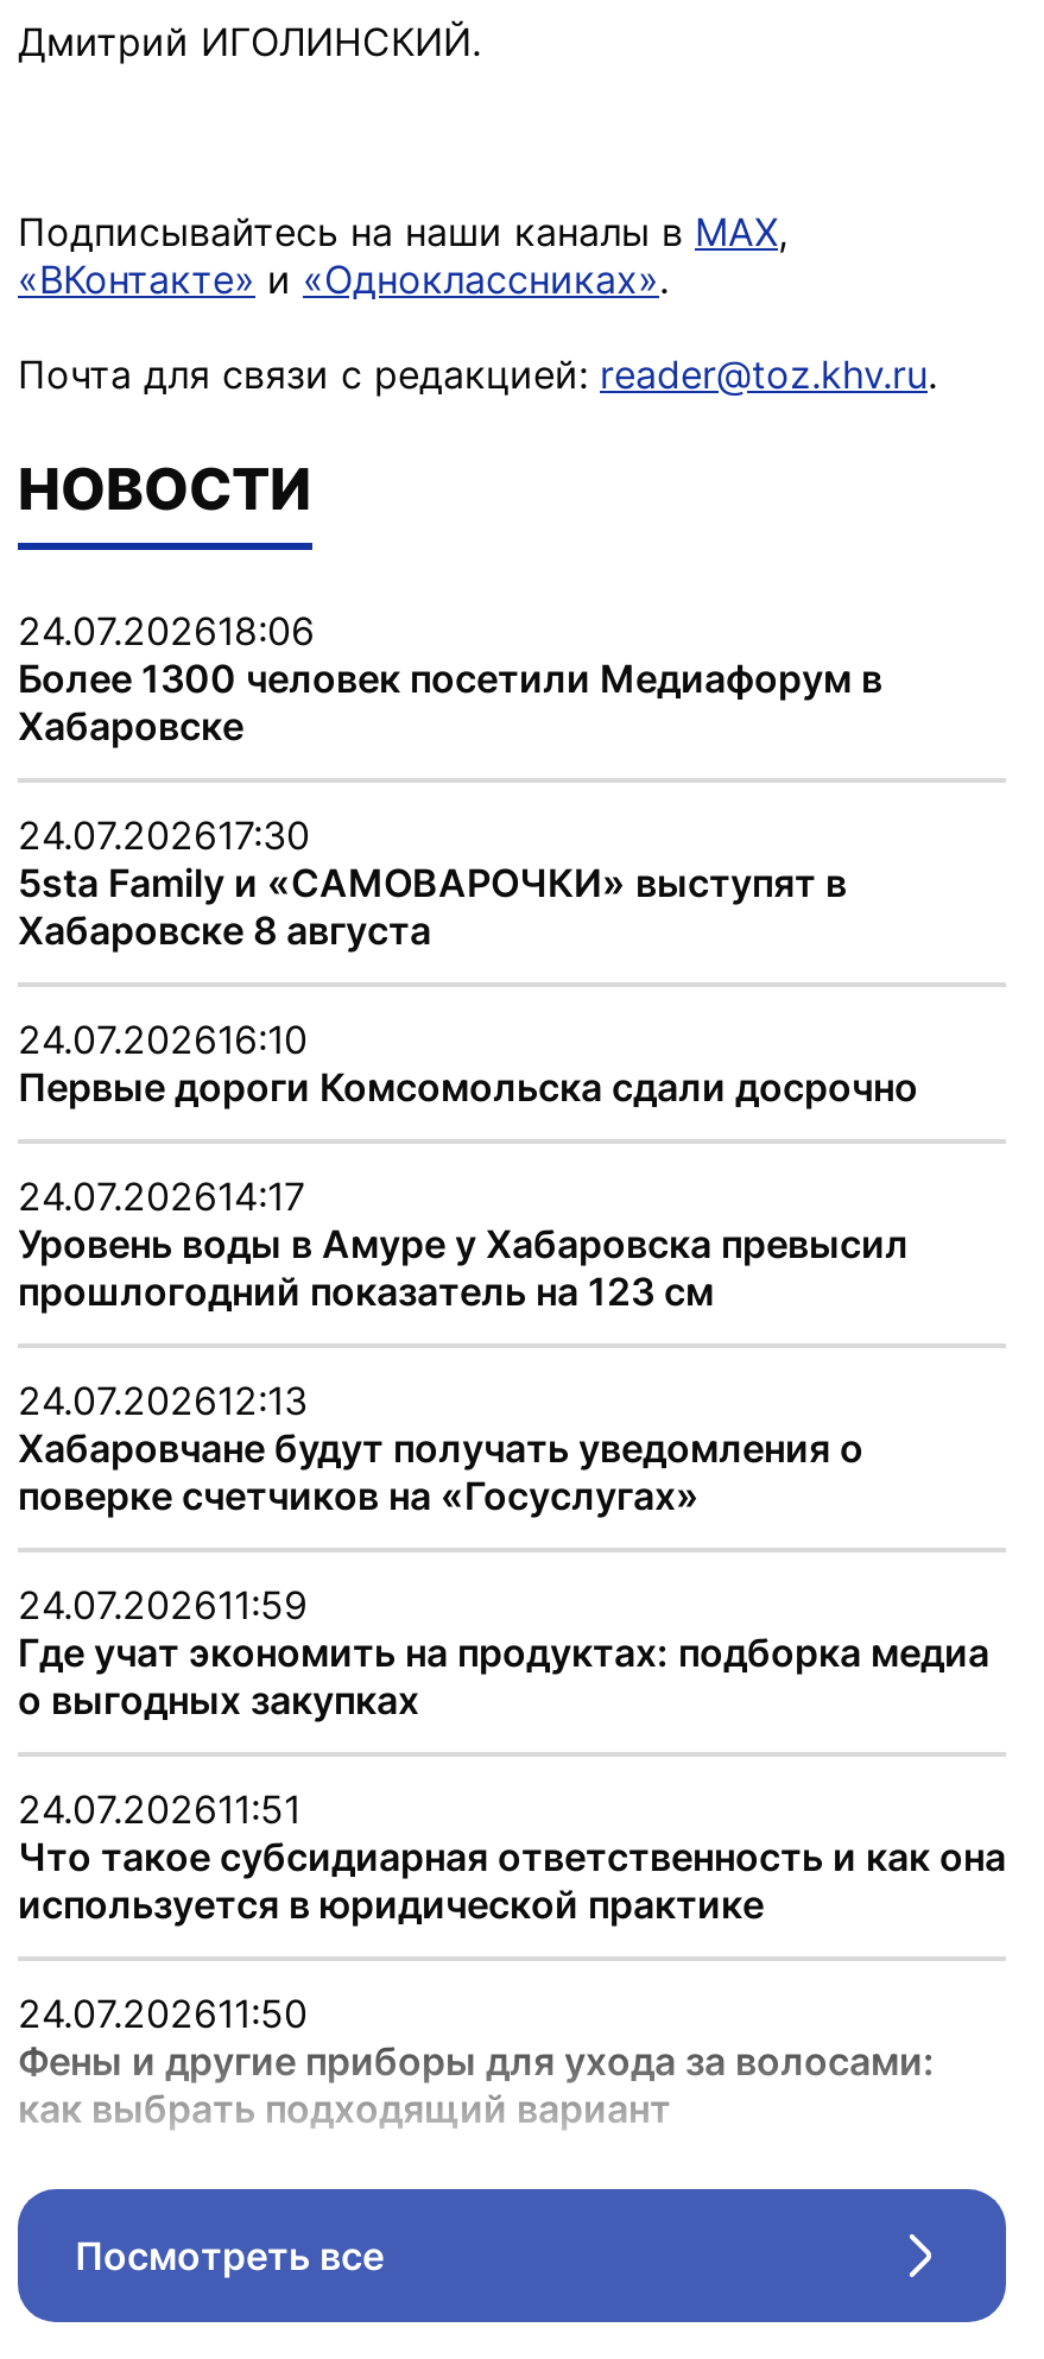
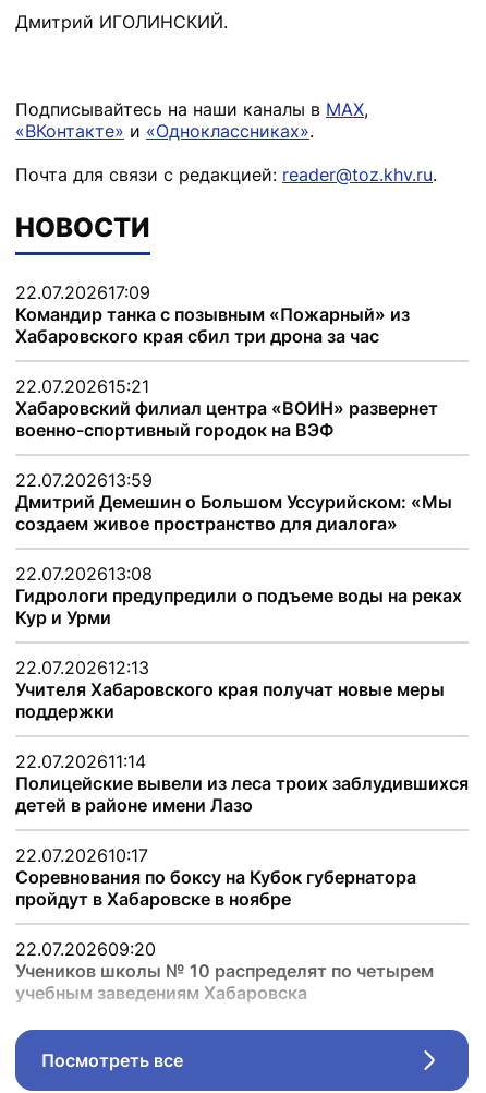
- 24.07.202618:06
- Более 1300 человек посетили Медиафорум в
- Хабаровске
+ 22.07.202617:09
+ Командир танка с позывным «Пожарный» из
+ Хабаровского края сбил три дрона за час

- 24.07.202617:30
- 5sta Family и «САМОВАРОЧКИ» выступят в
- Хабаровске 8 августа
+ 22.07.202615:21
+ Хабаровский филиал центра «ВОИН» развернет
+ военно-спортивный городок на ВЭФ

- 24.07.202616:10
- Первые дороги Комсомольска сдали досрочно
+ 22.07.202613:59
+ Дмитрий Демешин о Большом Уссурийском: «Мы
+ создаем живое пространство для диалога»

- 24.07.202614:17
- Уровень воды в Амуре у Хабаровска превысил
- прошлогодний показатель на 123 см
+ 22.07.202613:08
+ Гидрологи предупредили о подъеме воды на реках
+ Кур и Урми

- 24.07.202612:13
- Хабаровчане будут получать уведомления о
- поверке счетчиков на «Госуслугах»
+ 22.07.202612:13
+ Учителя Хабаровского края получат новые меры
+ поддержки

- 24.07.202611:59
- Где учат экономить на продуктах: подборка медиа
- о выгодных закупках
+ 22.07.202611:14
+ Полицейские вывели из леса троих заблудившихся
+ детей в районе имени Лазо

- 24.07.202611:51
- Что такое субсидиарная ответственность и как она
- используется в юридической практике
+ 22.07.202610:17
+ Соревнования по боксу на Кубок губернатора
+ пройдут в Хабаровске в ноябре

- 24.07.202611:50
- Фены и другие приборы для ухода за волосами:
- как выбрать подходящий вариант
+ 22.07.202609:20
+ Учеников школы № 10 распределят по четырем
+ учебным заведениям Хабаровска
